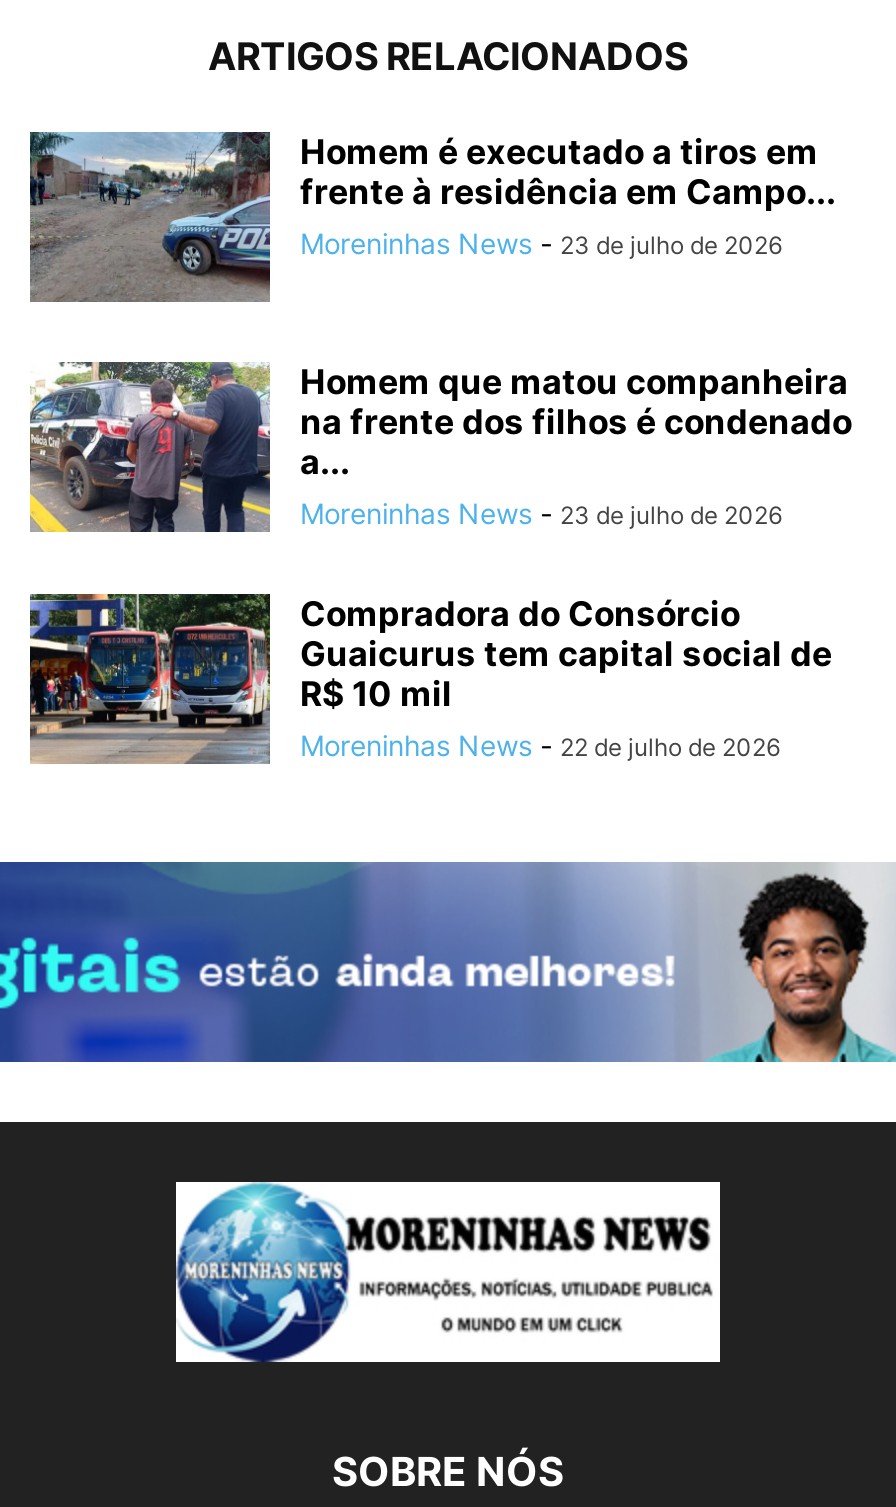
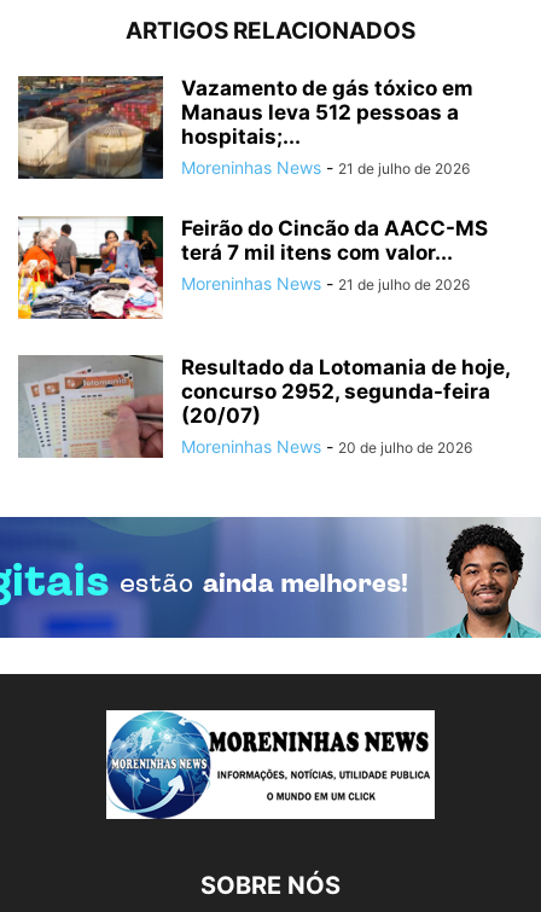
- [image]
- Homem é executado a tiros em
- frente à residência em Campo...
- Moreninhas News - 23 de julho de 2026
+ [image]
+ Vazamento de gás tóxico em
+ Manaus leva 512 pessoas a
+ hospitais;...
+ Moreninhas News - 21 de julho de 2026

- [image]
- Homem que matou companheira
- na frente dos filhos é condenado
- a...
- Moreninhas News - 23 de julho de 2026
+ [image]
+ Feirão do Cincão da AACC-MS
+ terá 7 mil itens com valor...
+ Moreninhas News - 21 de julho de 2026

- [image]
- Compradora do Consórcio
- Guaicurus tem capital social de
- R$ 10 mil
- Moreninhas News - 22 de julho de 2026
+ [image]
+ Resultado da Lotomania de hoje,
+ concurso 2952, segunda-feira
+ (20/07)
+ Moreninhas News - 20 de julho de 2026
